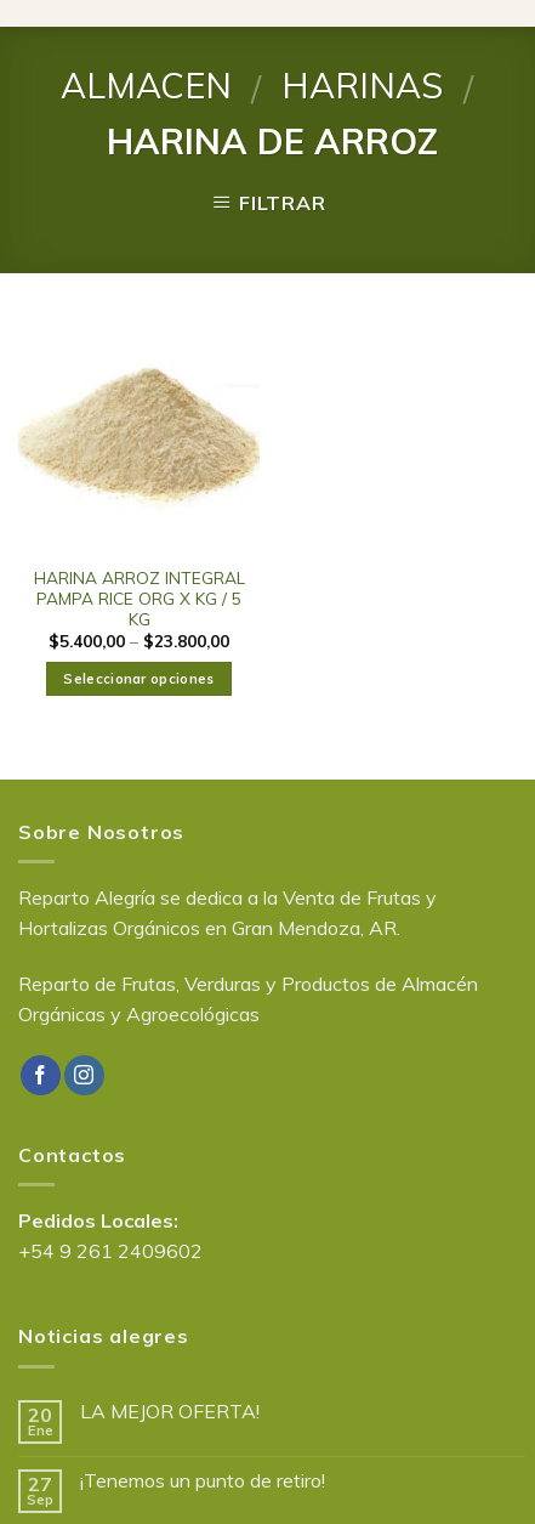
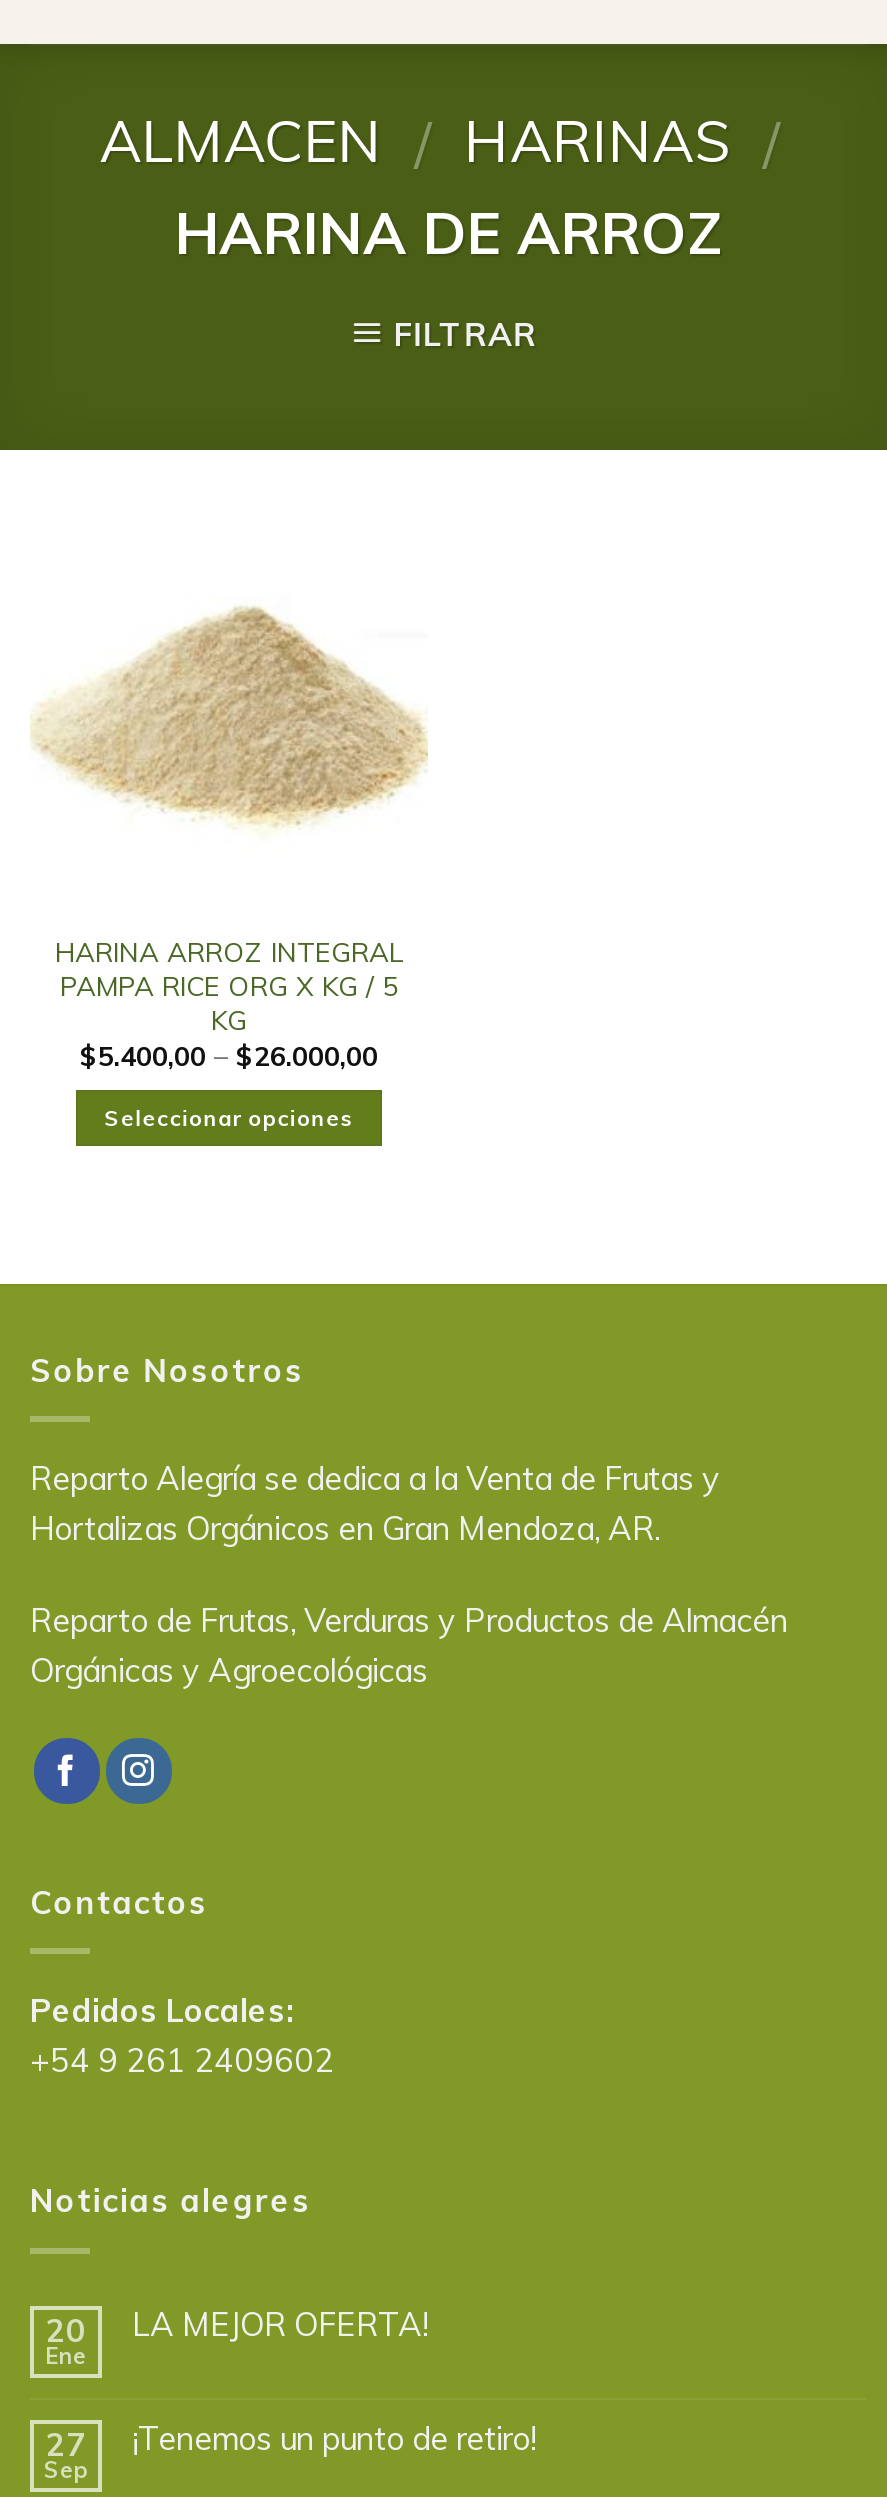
- $5.400,00 – $23.800,00
+ $5.400,00 – $26.000,00
